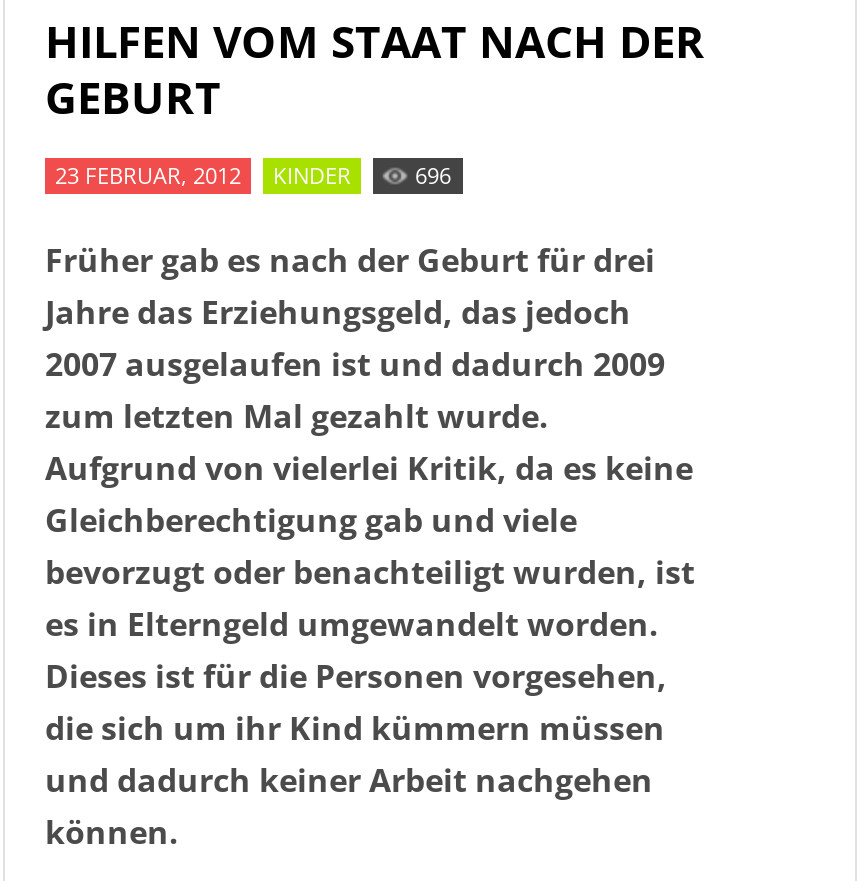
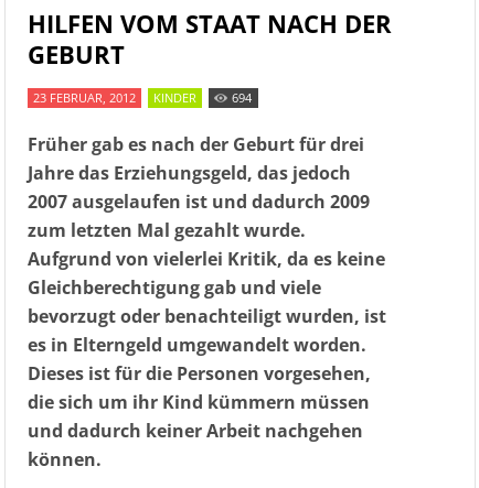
- 696
+ 694
